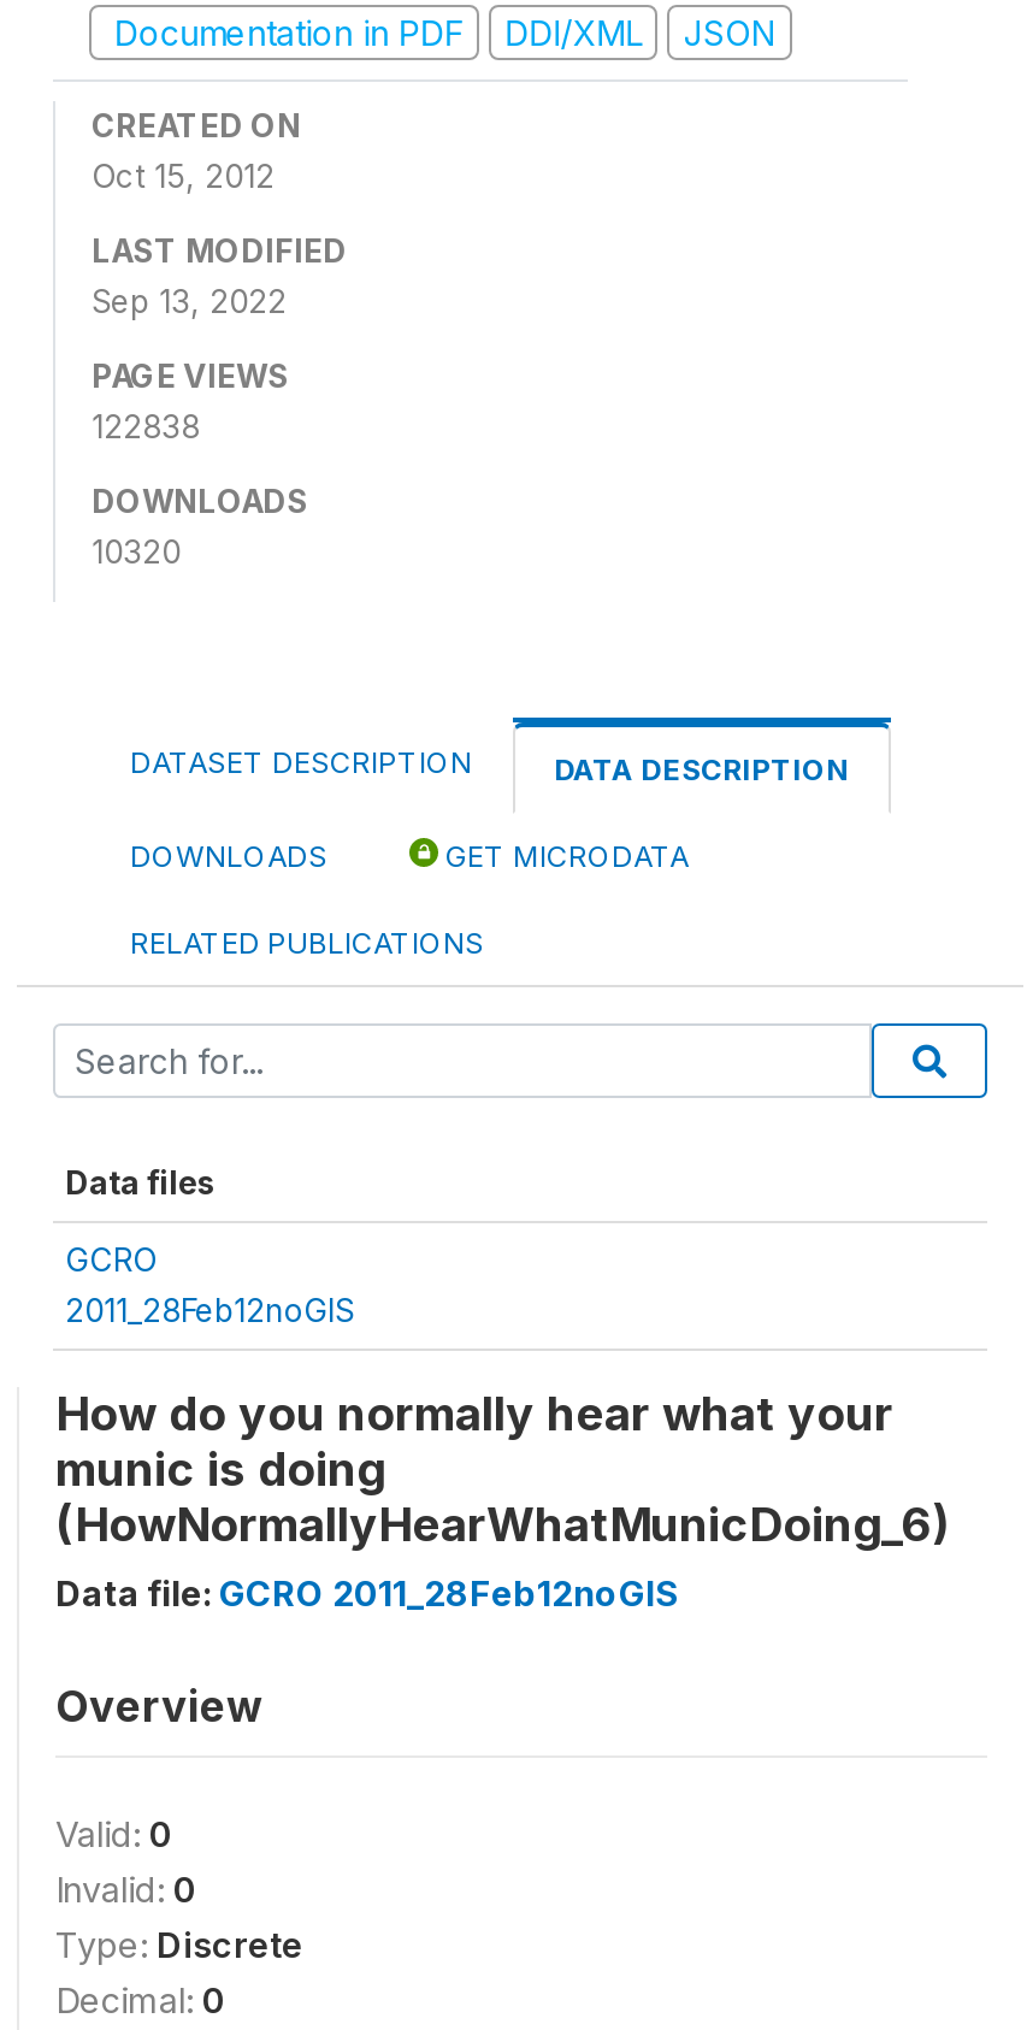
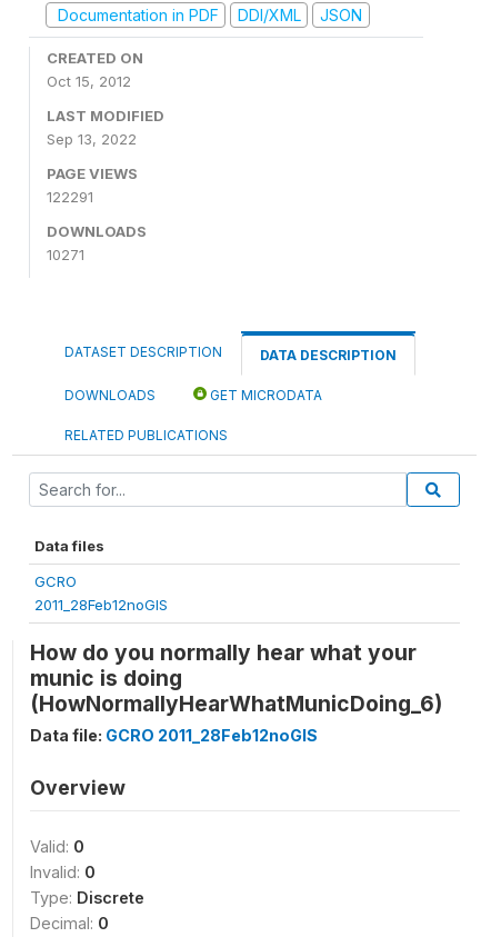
- 122838
+ 122291

- 10320
+ 10271
